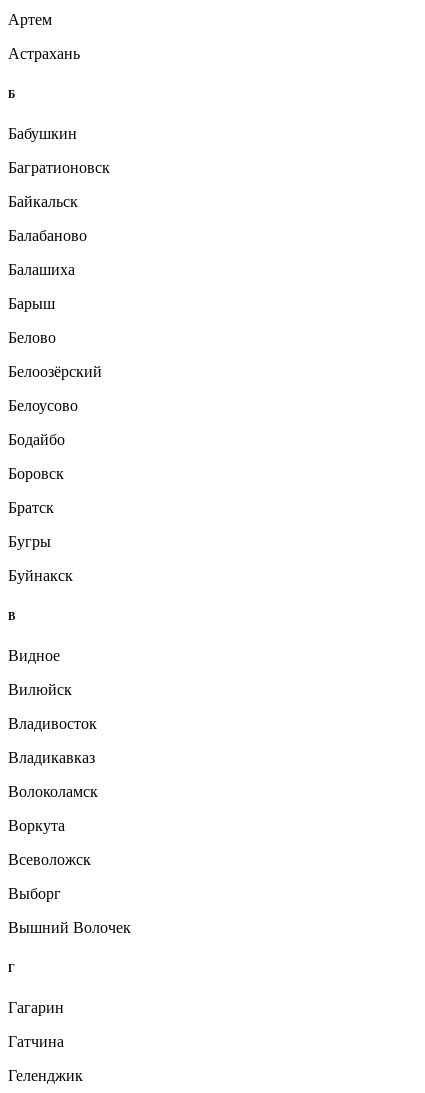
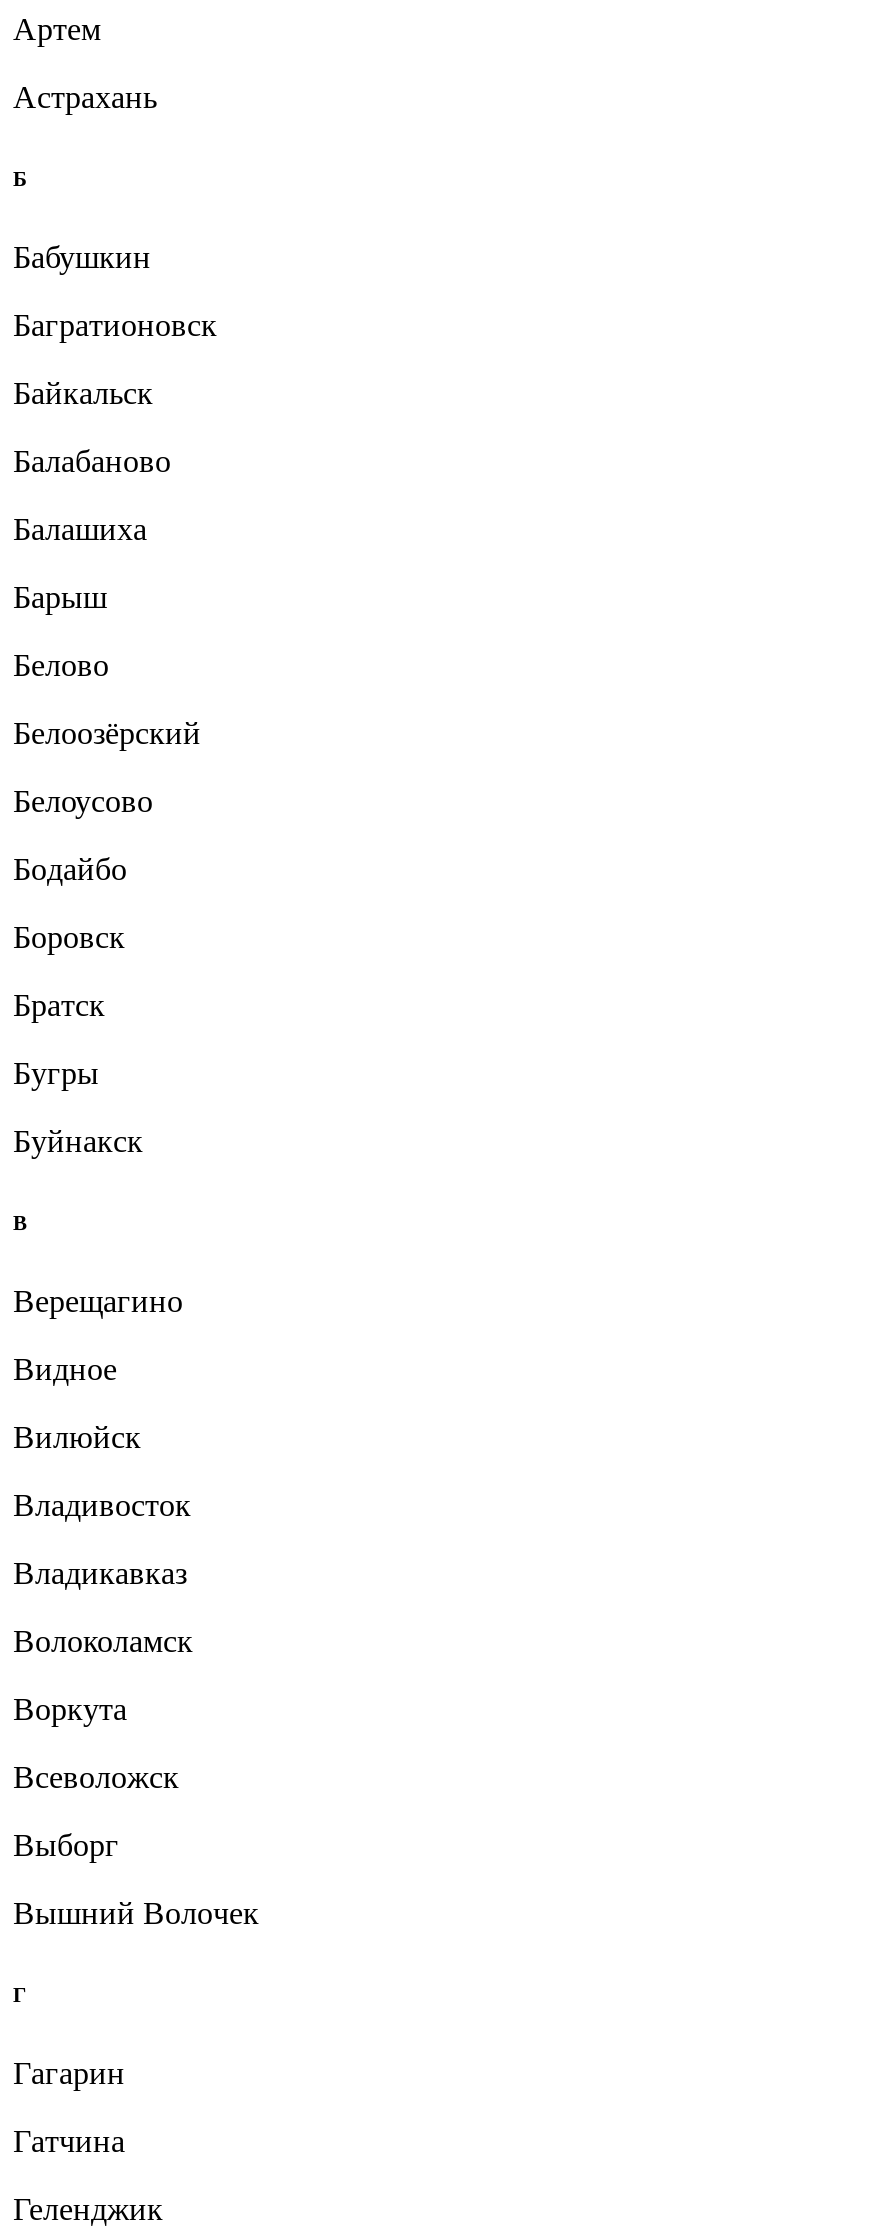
+ Верещагино
